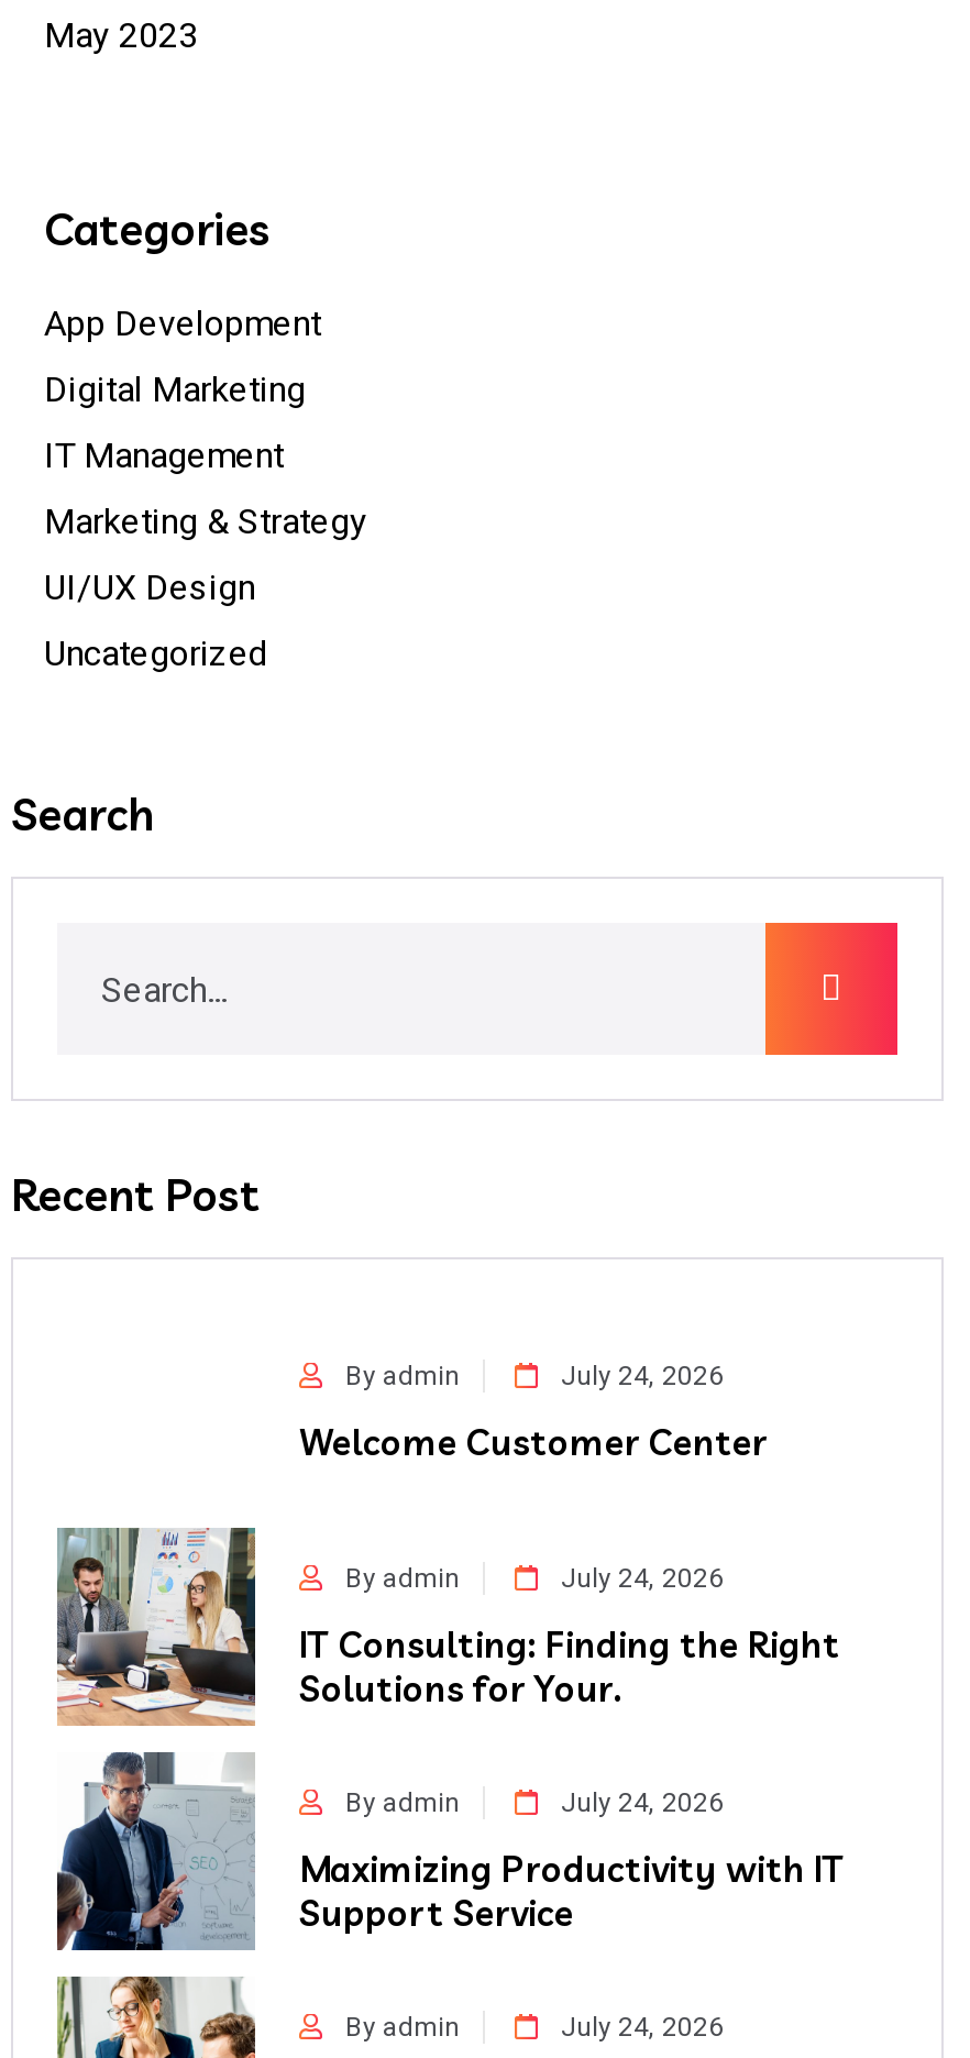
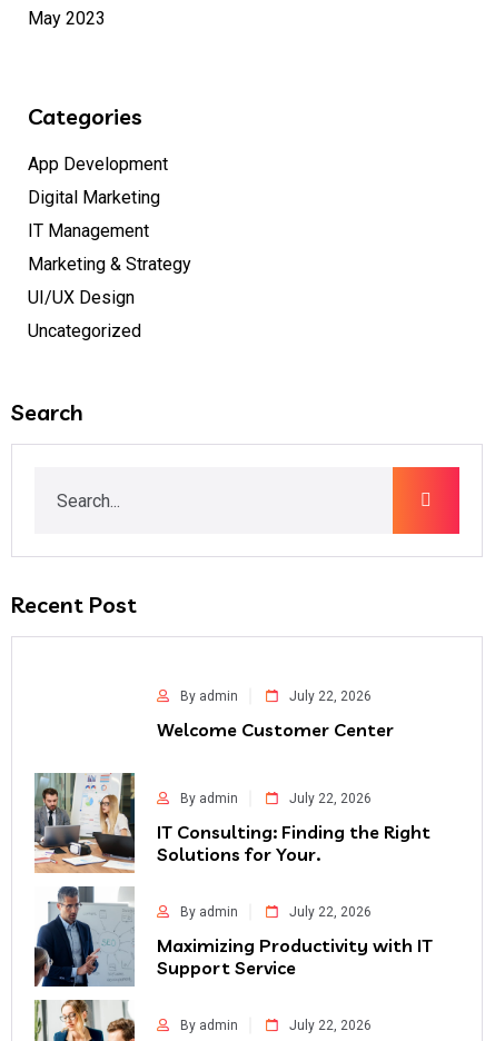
- July 24, 2026
+ July 22, 2026

- July 24, 2026
+ July 22, 2026

- July 24, 2026
+ July 22, 2026

- July 24, 2026
+ July 22, 2026
